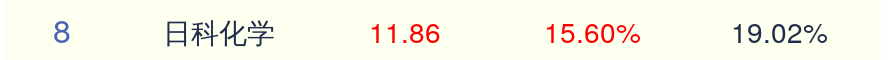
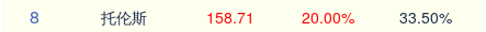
- 日科化学
- 11.86
- 15.60%
- 19.02%
+ 托伦斯
+ 158.71
+ 20.00%
+ 33.50%
